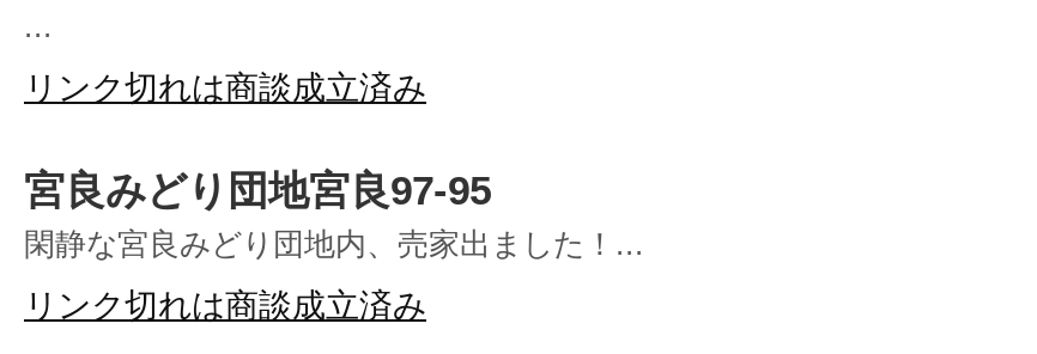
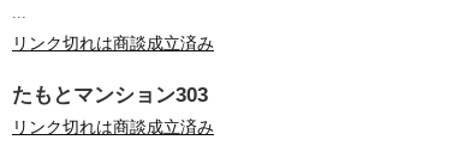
- 宮良みどり団地宮良97-95
- 閑静な宮良みどり団地内、売家出ました！...
+ たもとマンション303
